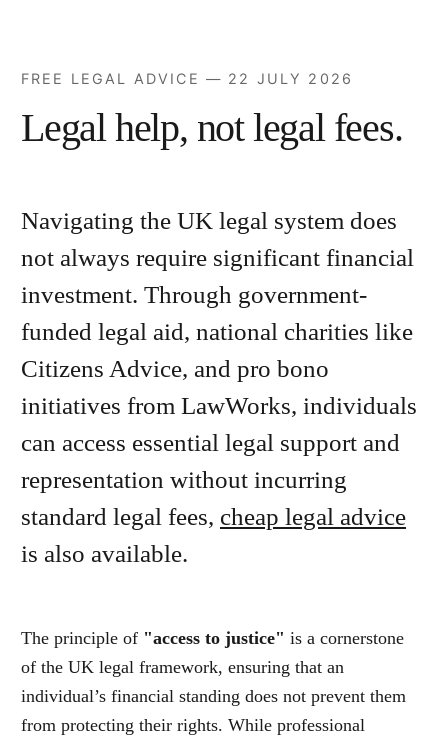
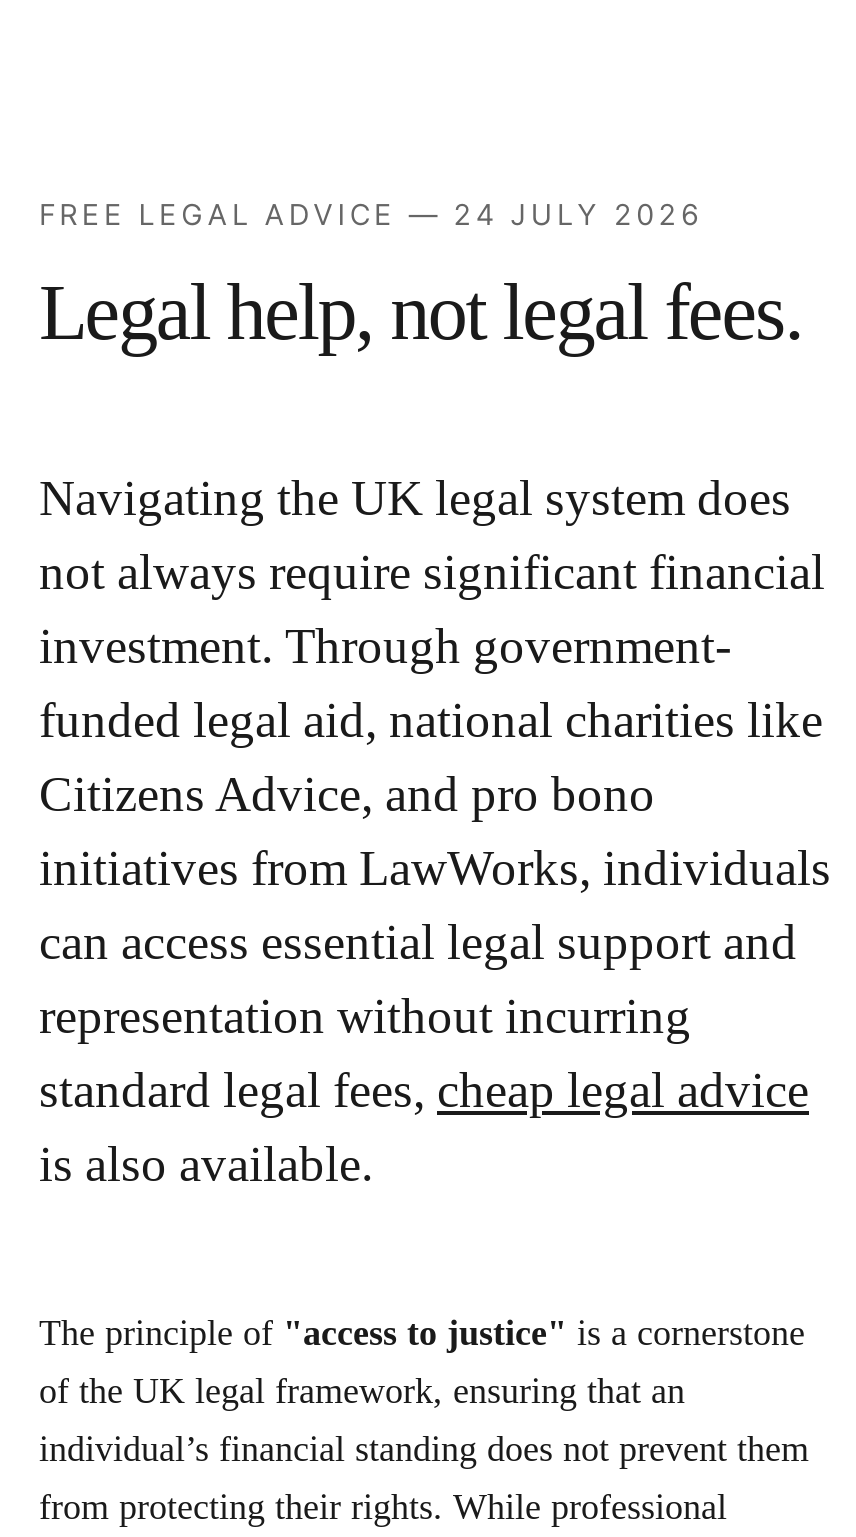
- FREE LEGAL ADVICE — 22 JULY 2026
+ FREE LEGAL ADVICE — 24 JULY 2026
